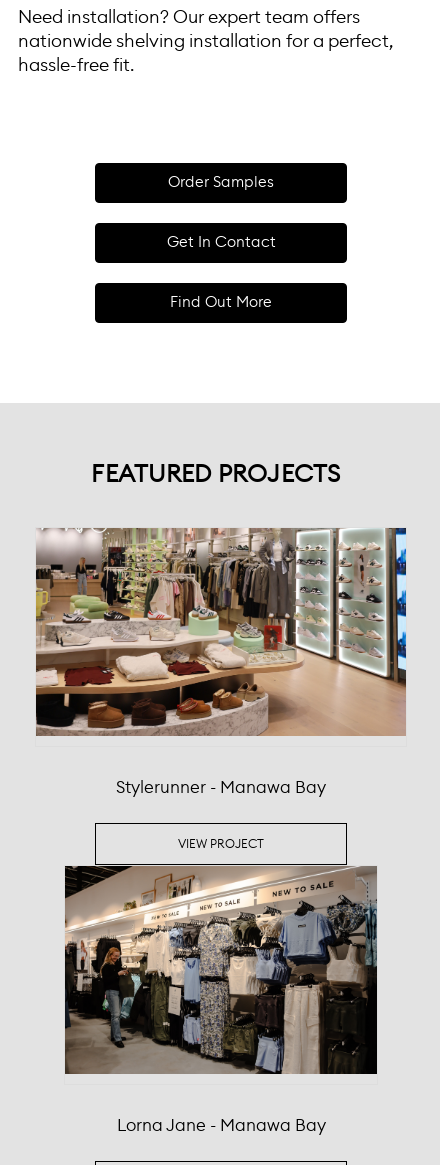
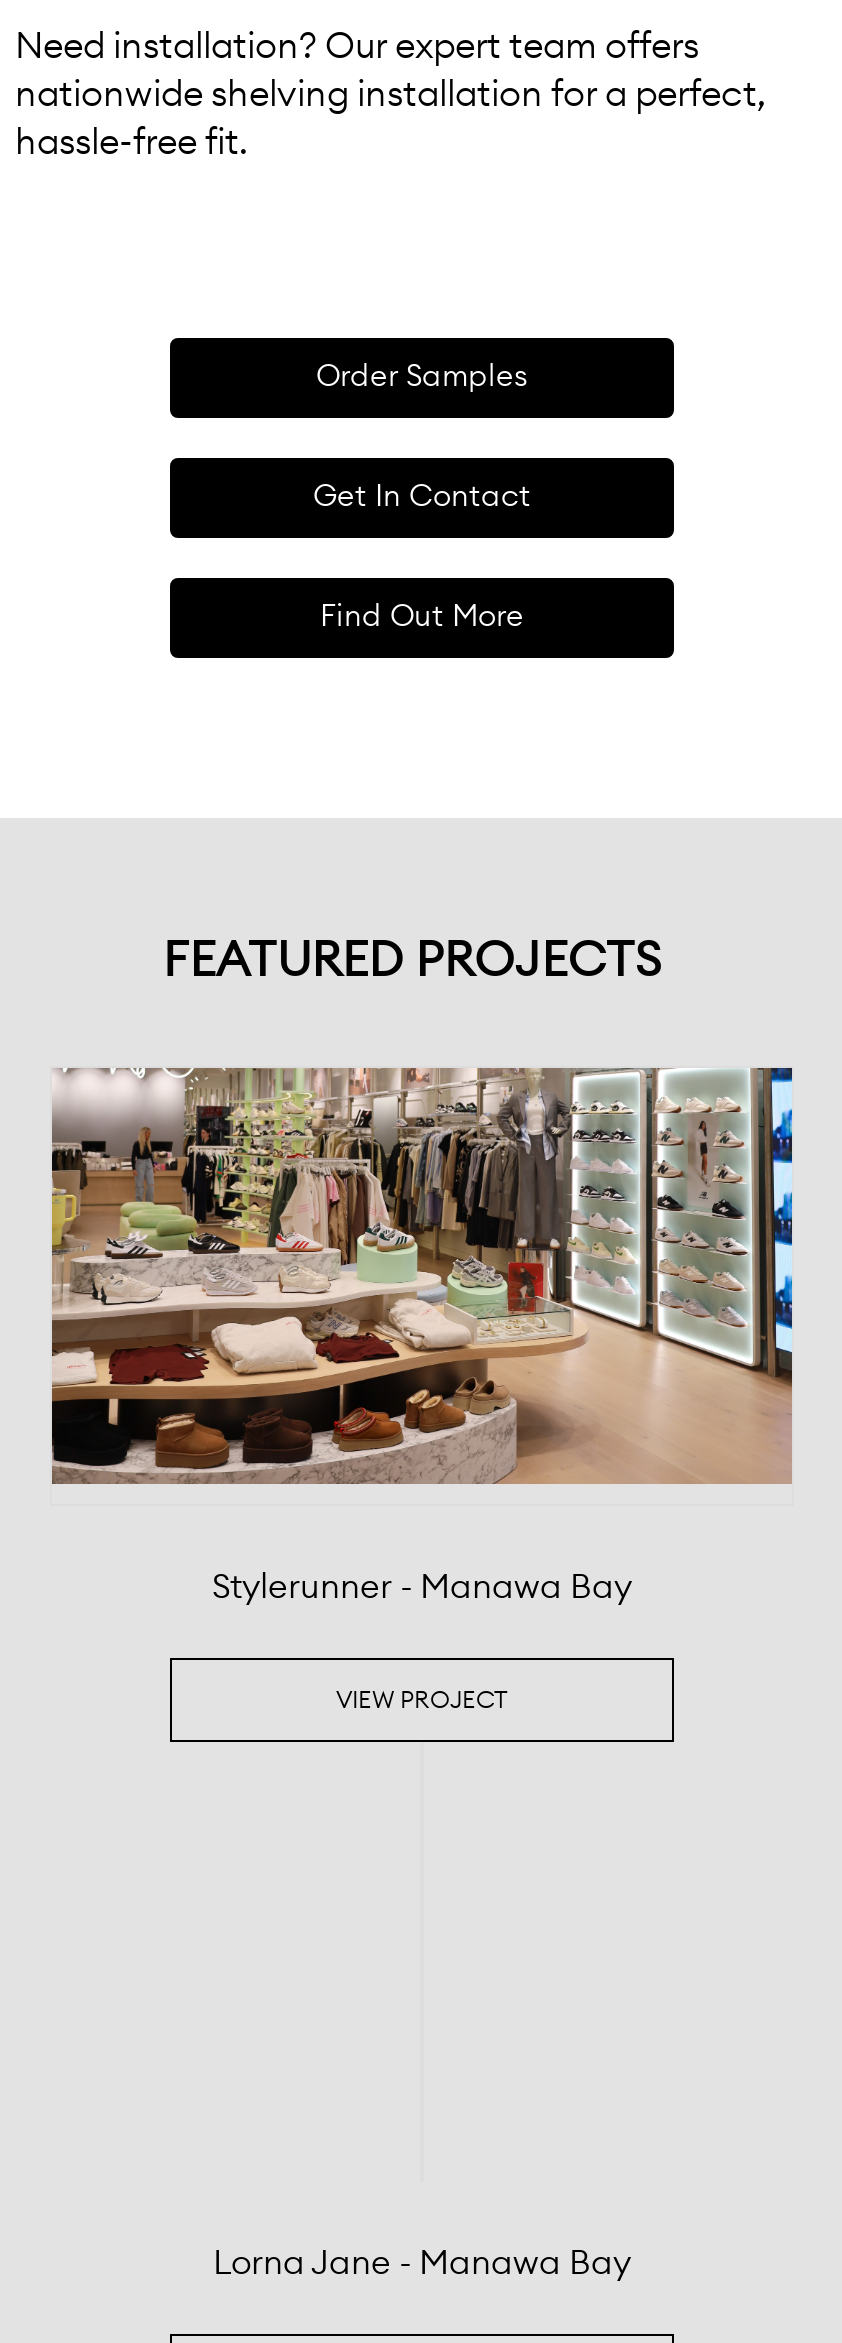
- [image]
